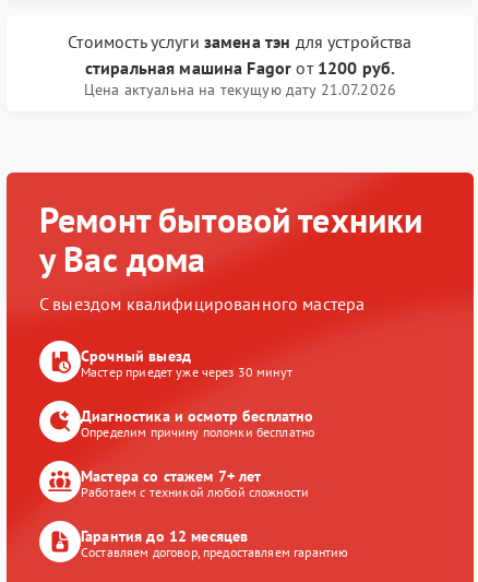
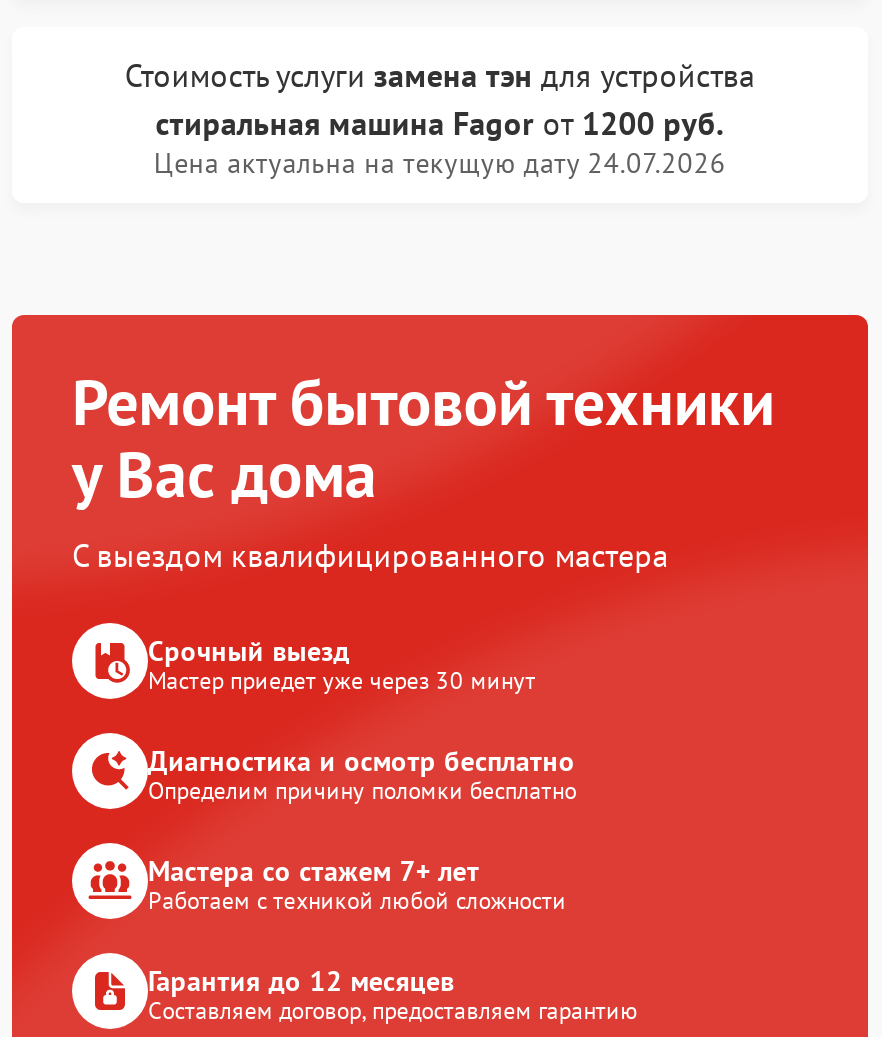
- Цена актуальна на текущую дату 21.07.2026
+ Цена актуальна на текущую дату 24.07.2026
